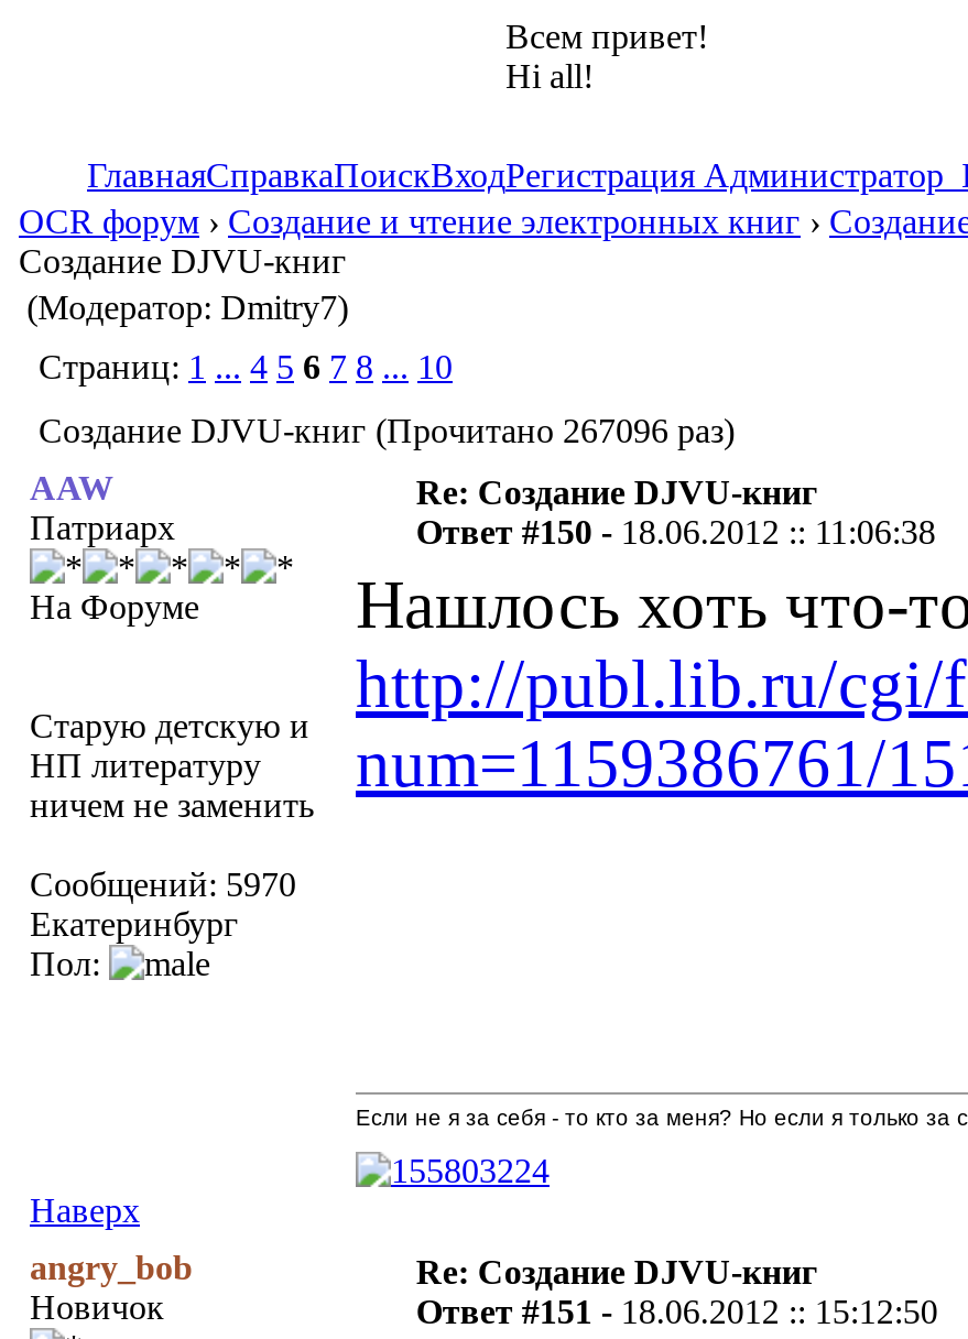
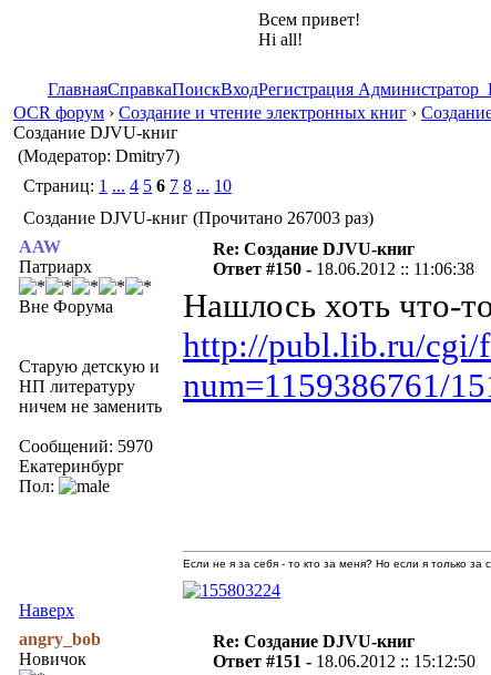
- Создание DJVU-книг (Прочитано 267096 раз)
+ Создание DJVU-книг (Прочитано 267003 раз)

- На Форуме
+ Вне Форума
